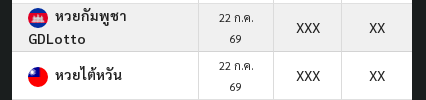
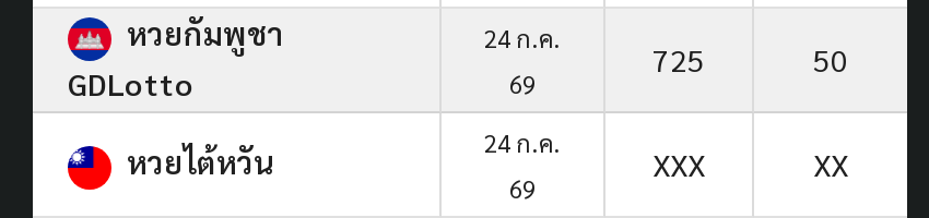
- 22 ก.ค.
+ 24 ก.ค.

- XXX
- XX
+ 725
+ 50

- 22 ก.ค.
+ 24 ก.ค.
